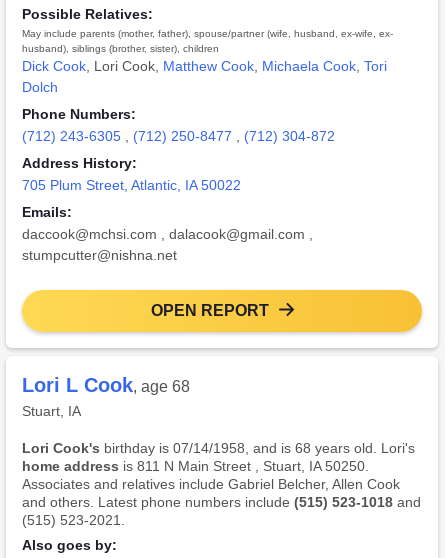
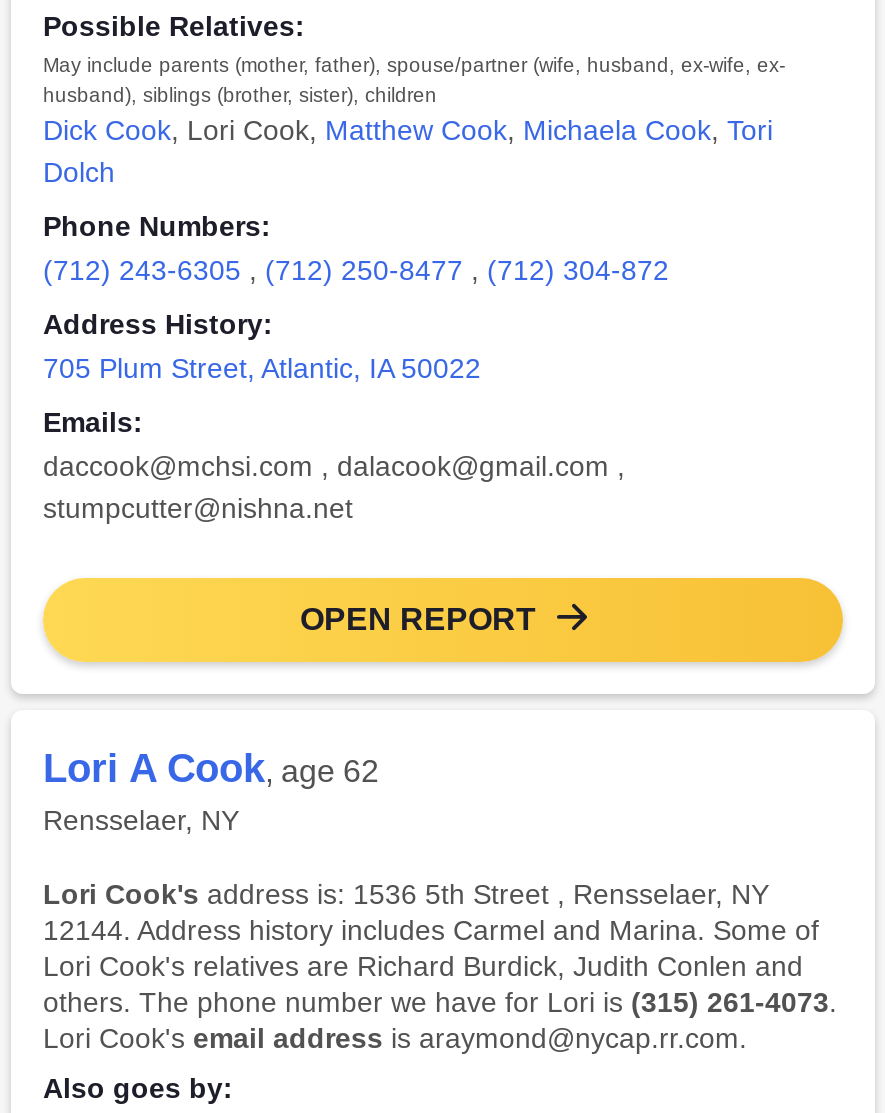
- Lori L Cook, age 68
- Stuart, IA
+ Lori A Cook, age 62
+ Rensselaer, NY

- Lori Cook's birthday is 07/14/1958, and is 68 years old. Lori's
- home address is 811 N Main Street , Stuart, IA 50250.
- Associates and relatives include Gabriel Belcher, Allen Cook
- and others. Latest phone numbers include (515) 523-1018 and
- (515) 523-2021.
+ Lori Cook's address is: 1536 5th Street , Rensselaer, NY
+ 12144. Address history includes Carmel and Marina. Some of
+ Lori Cook's relatives are Richard Burdick, Judith Conlen and
+ others. The phone number we have for Lori is (315) 261-4073.
+ Lori Cook's email address is araymond@nycap.rr.com.
